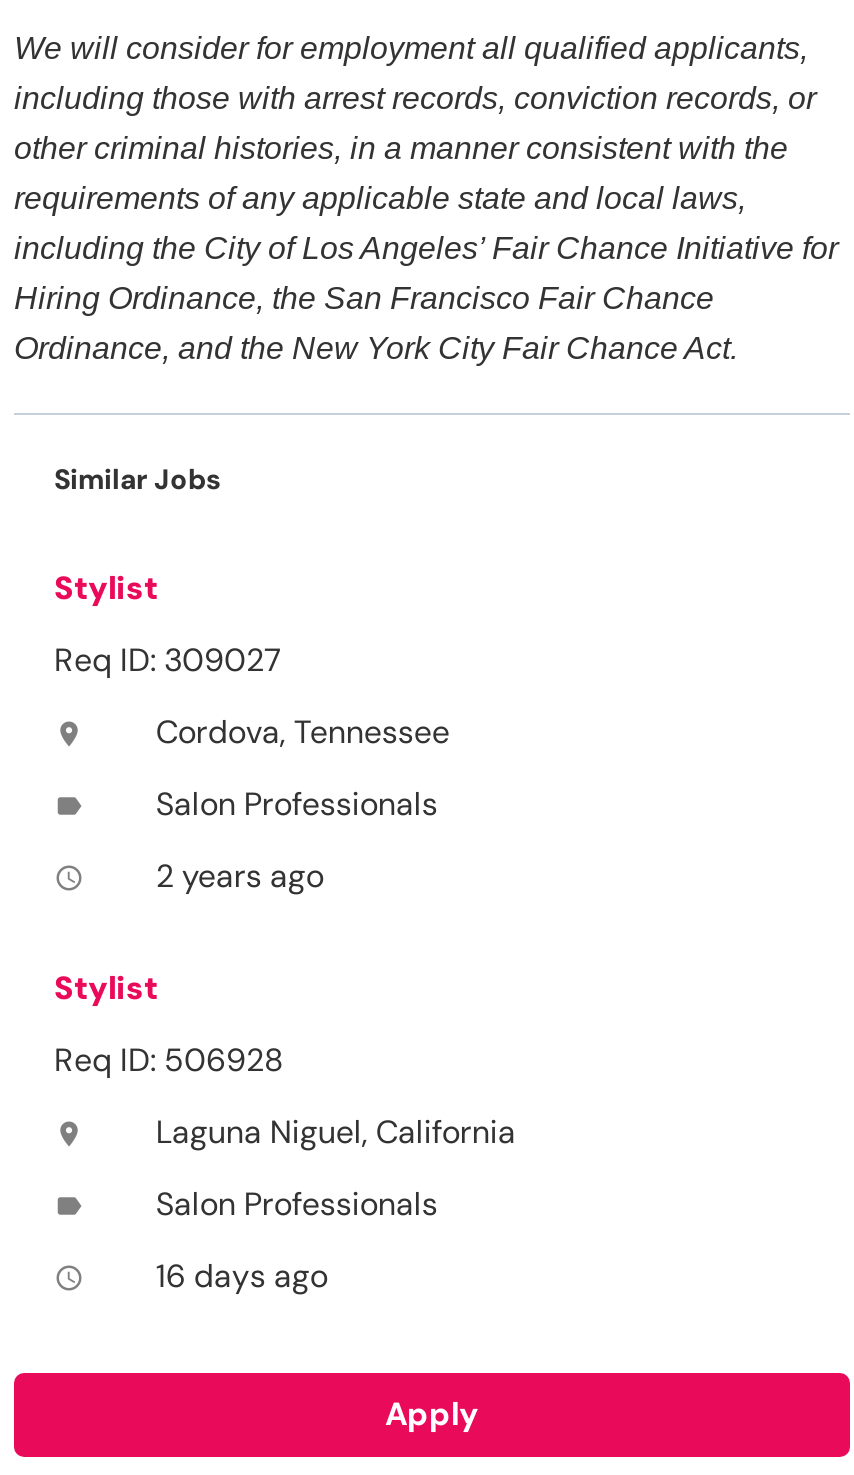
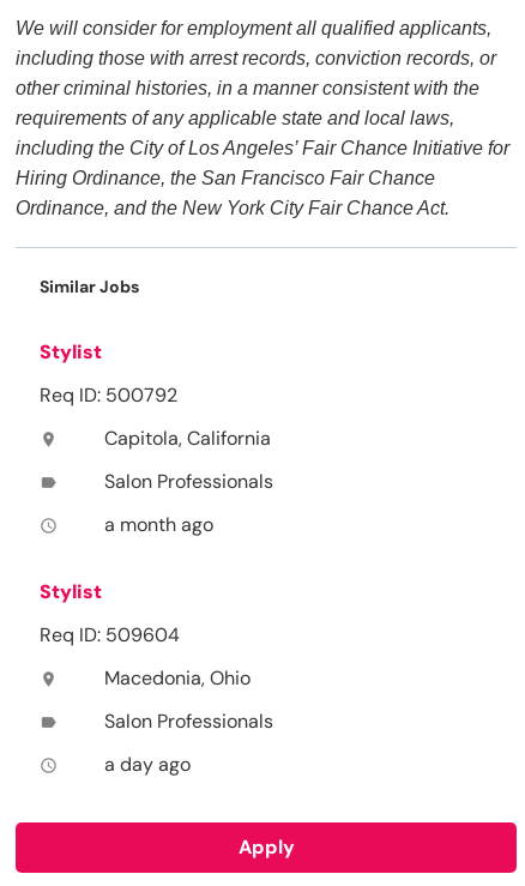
- Req ID: 309027
+ Req ID: 500792

- Cordova, Tennessee
+ Capitola, California

- 2 years ago
+ a month ago

- Req ID: 506928
+ Req ID: 509604

- Laguna Niguel, California
+ Macedonia, Ohio

- 16 days ago
+ a day ago
